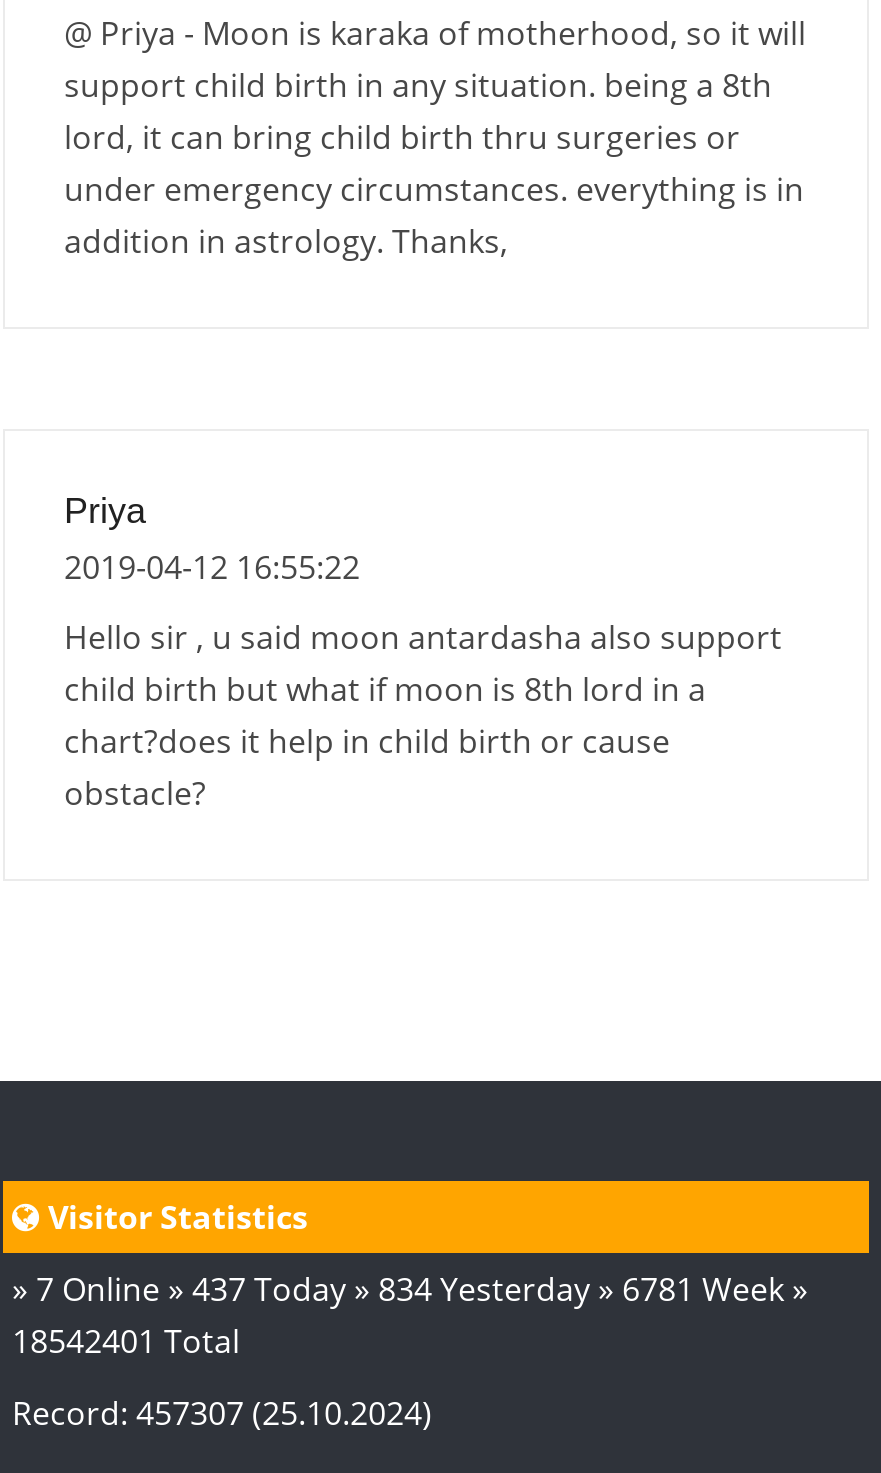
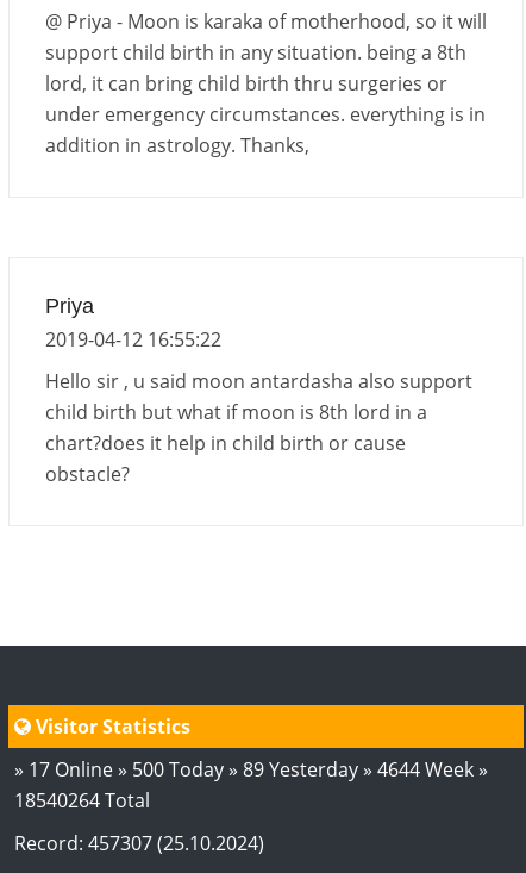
- » 7 Online » 437 Today » 834 Yesterday » 6781 Week »
+ » 17 Online » 500 Today » 89 Yesterday » 4644 Week »

- 18542401 Total
+ 18540264 Total
